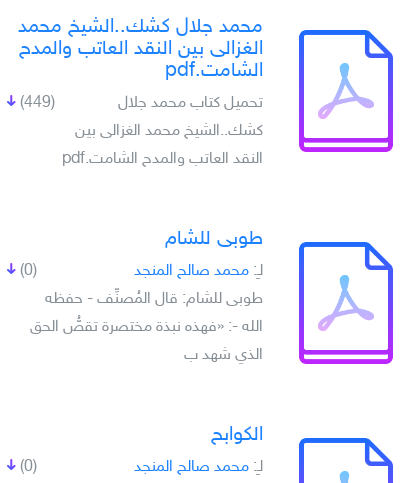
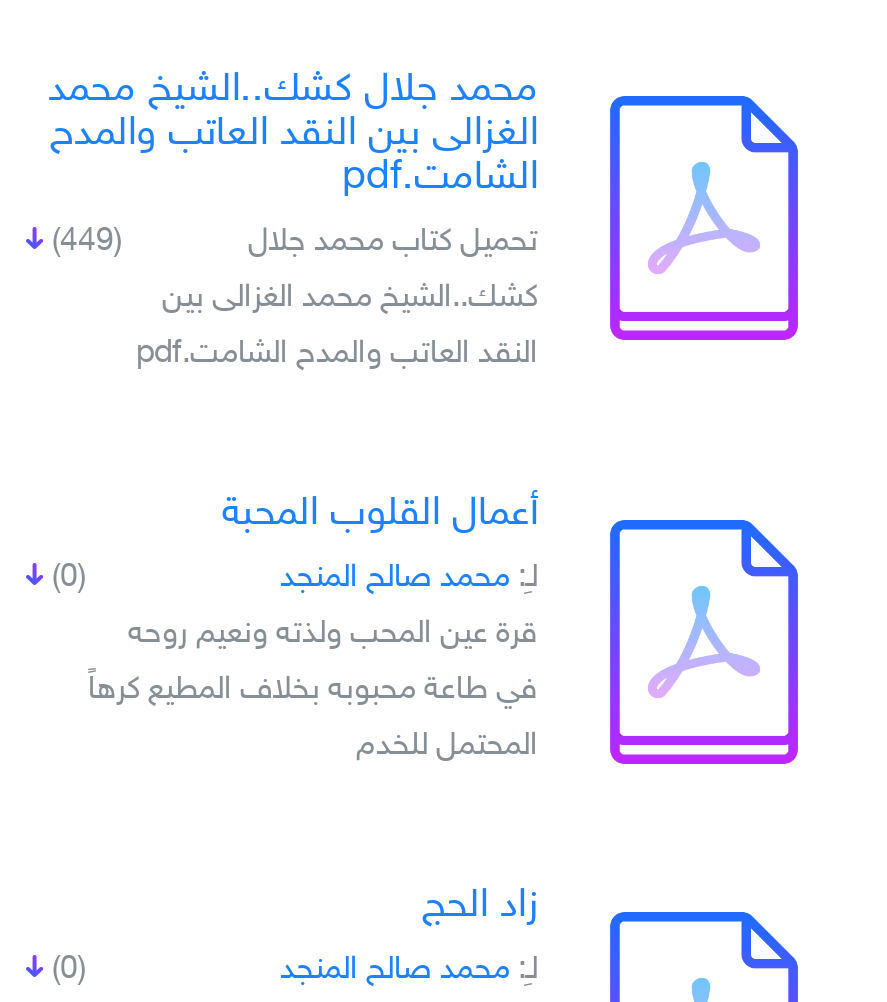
- طوبى للشام
+ أعمال القلوب المحبة

- طوبى للشام: قال المُصنِّف - حفظه
+ قرة عين المحب ولذته ونعيم روحه

- الله -: «فهذه نبذة مختصرة تقصُّ الحق
+ في طاعة محبوبه بخلاف المطيع كرهاً

- الذي شهد ب
+ المحتمل للخدم

- الكوابح
+ زاد الحج
